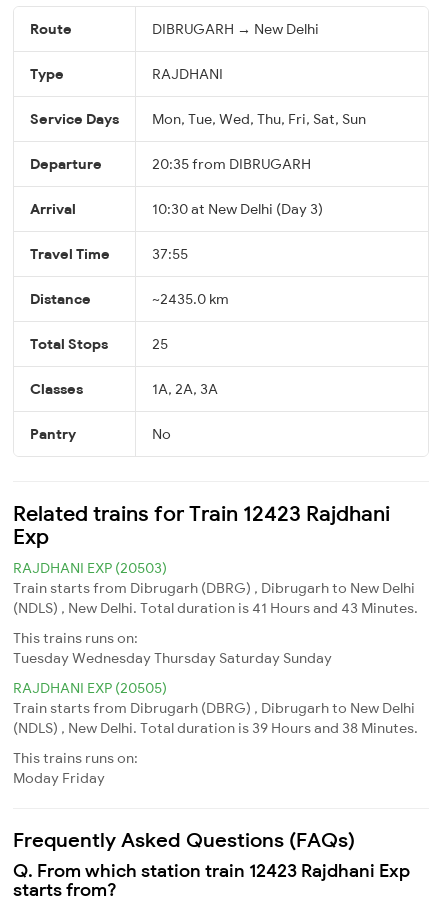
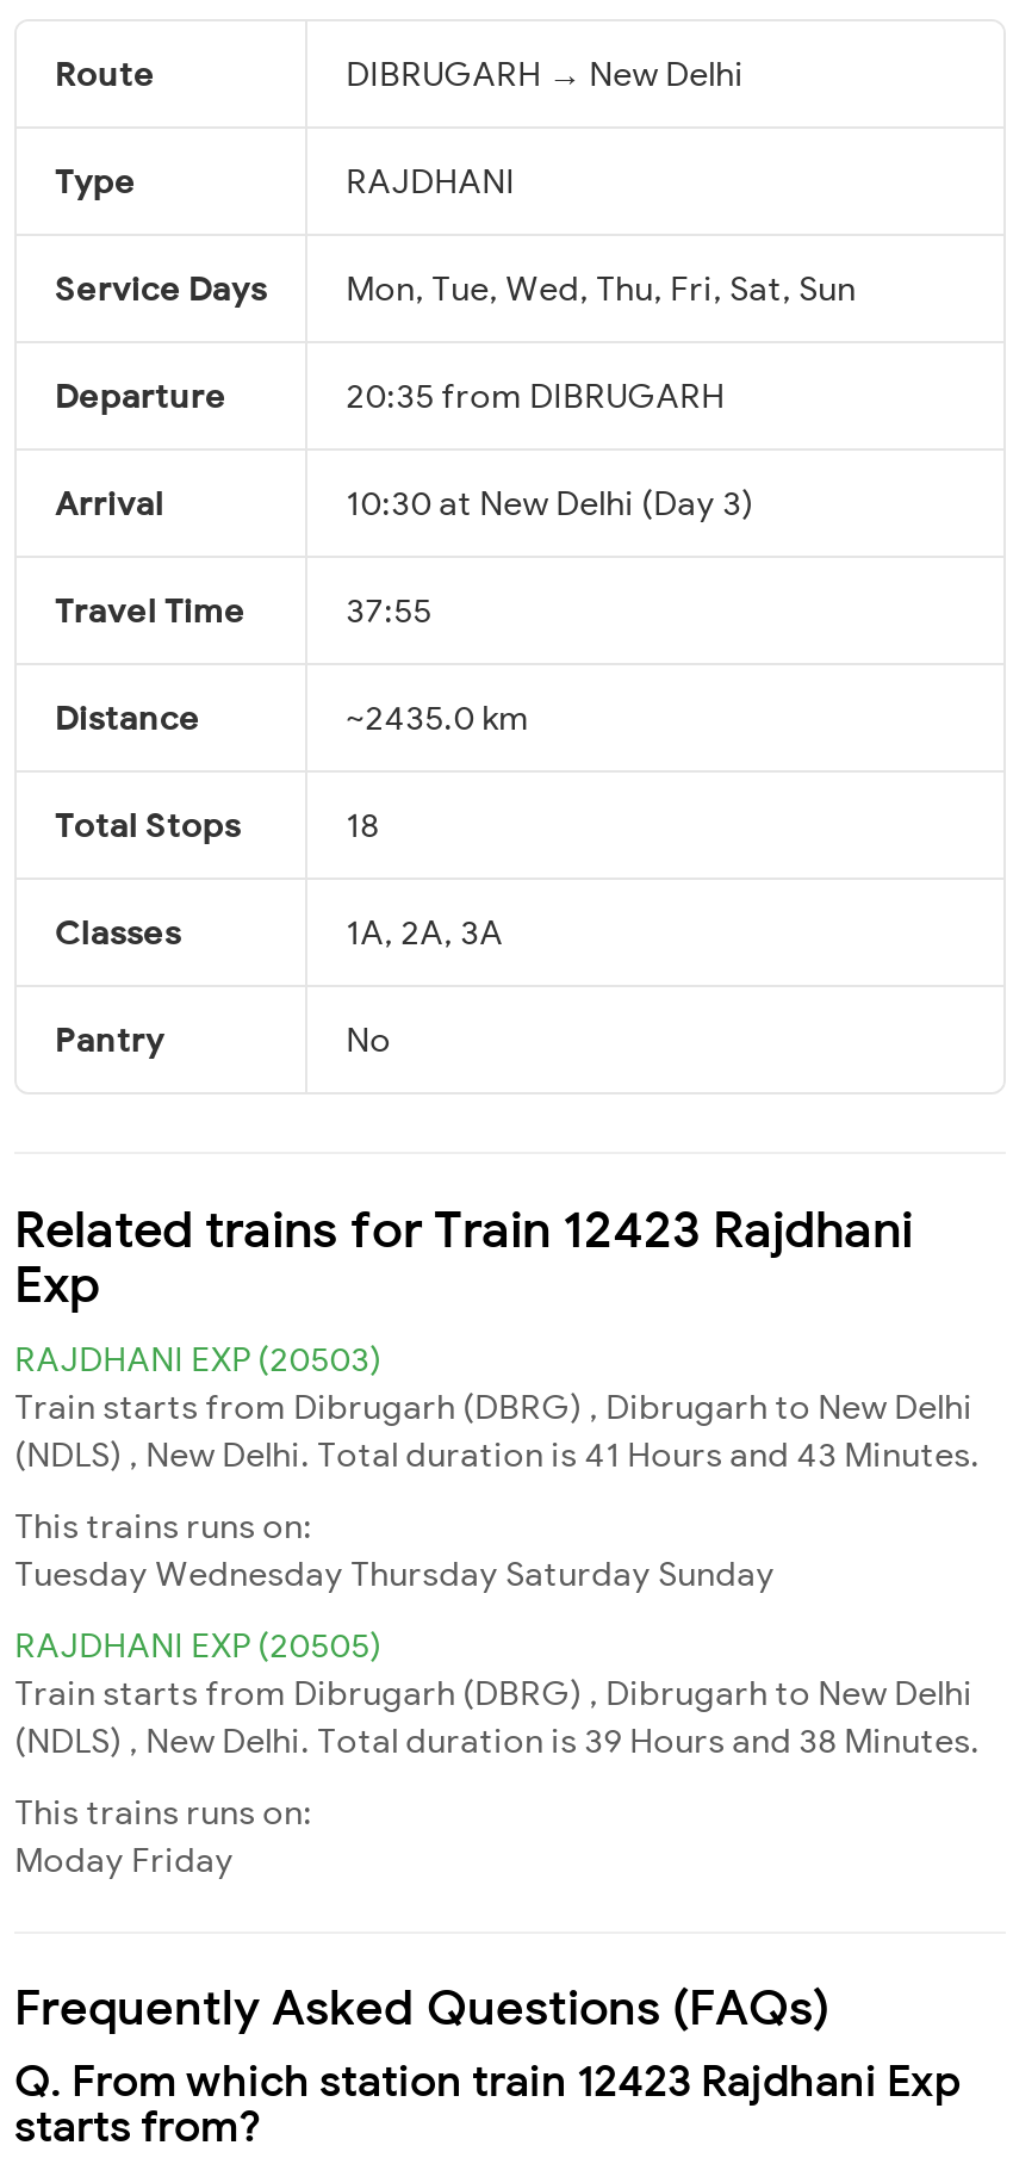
- 25
+ 18
